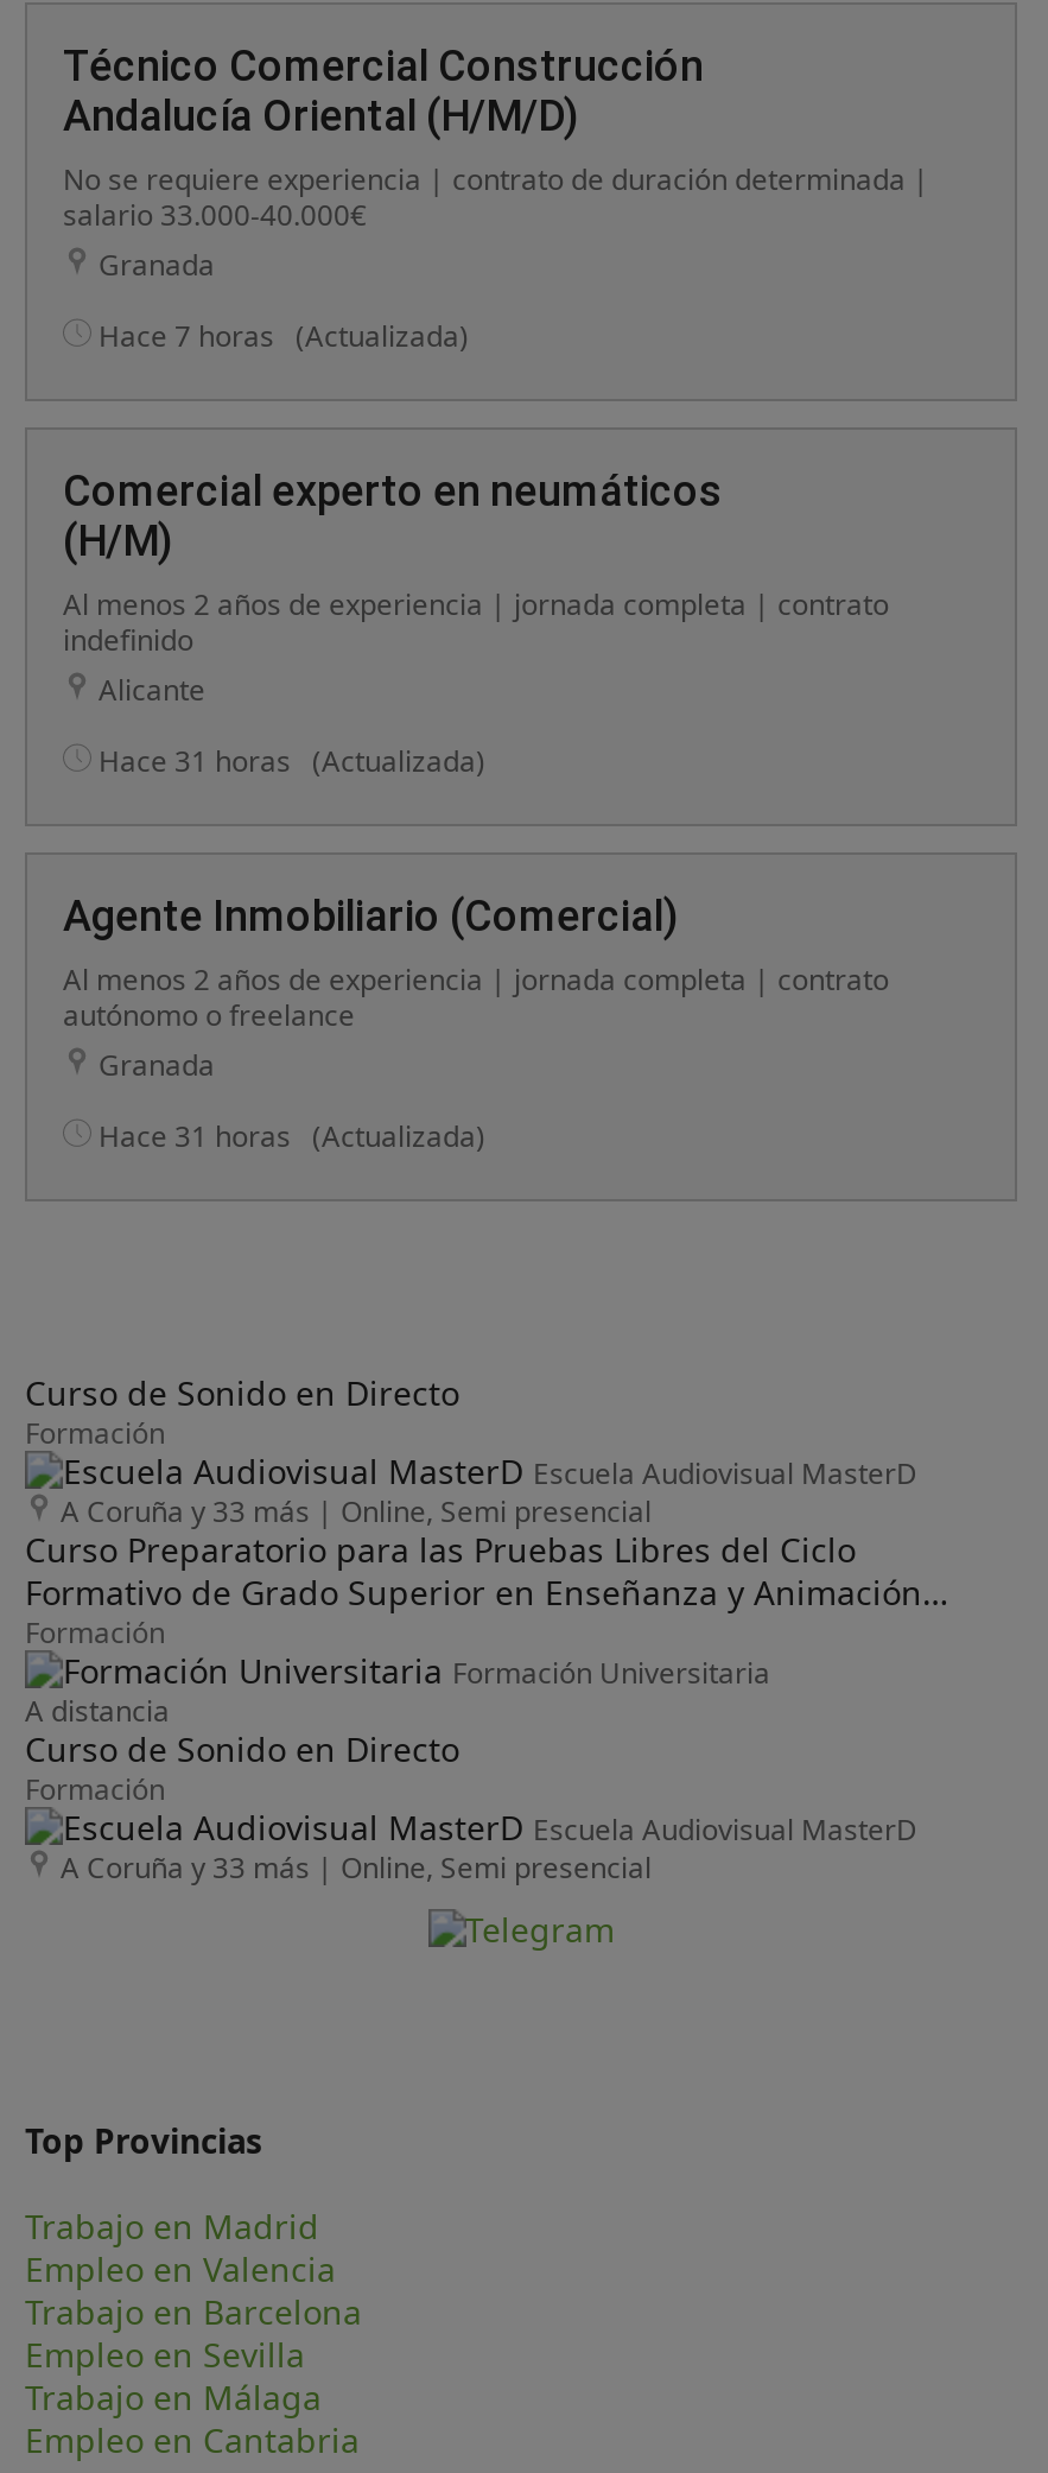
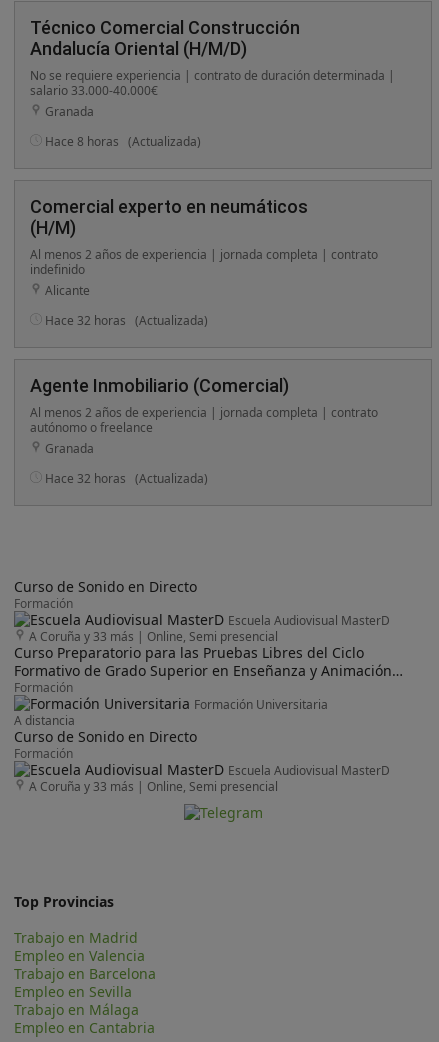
- Hace 7 horas (Actualizada)
+ Hace 8 horas (Actualizada)

- Hace 31 horas (Actualizada)
+ Hace 32 horas (Actualizada)

- Hace 31 horas (Actualizada)
+ Hace 32 horas (Actualizada)
